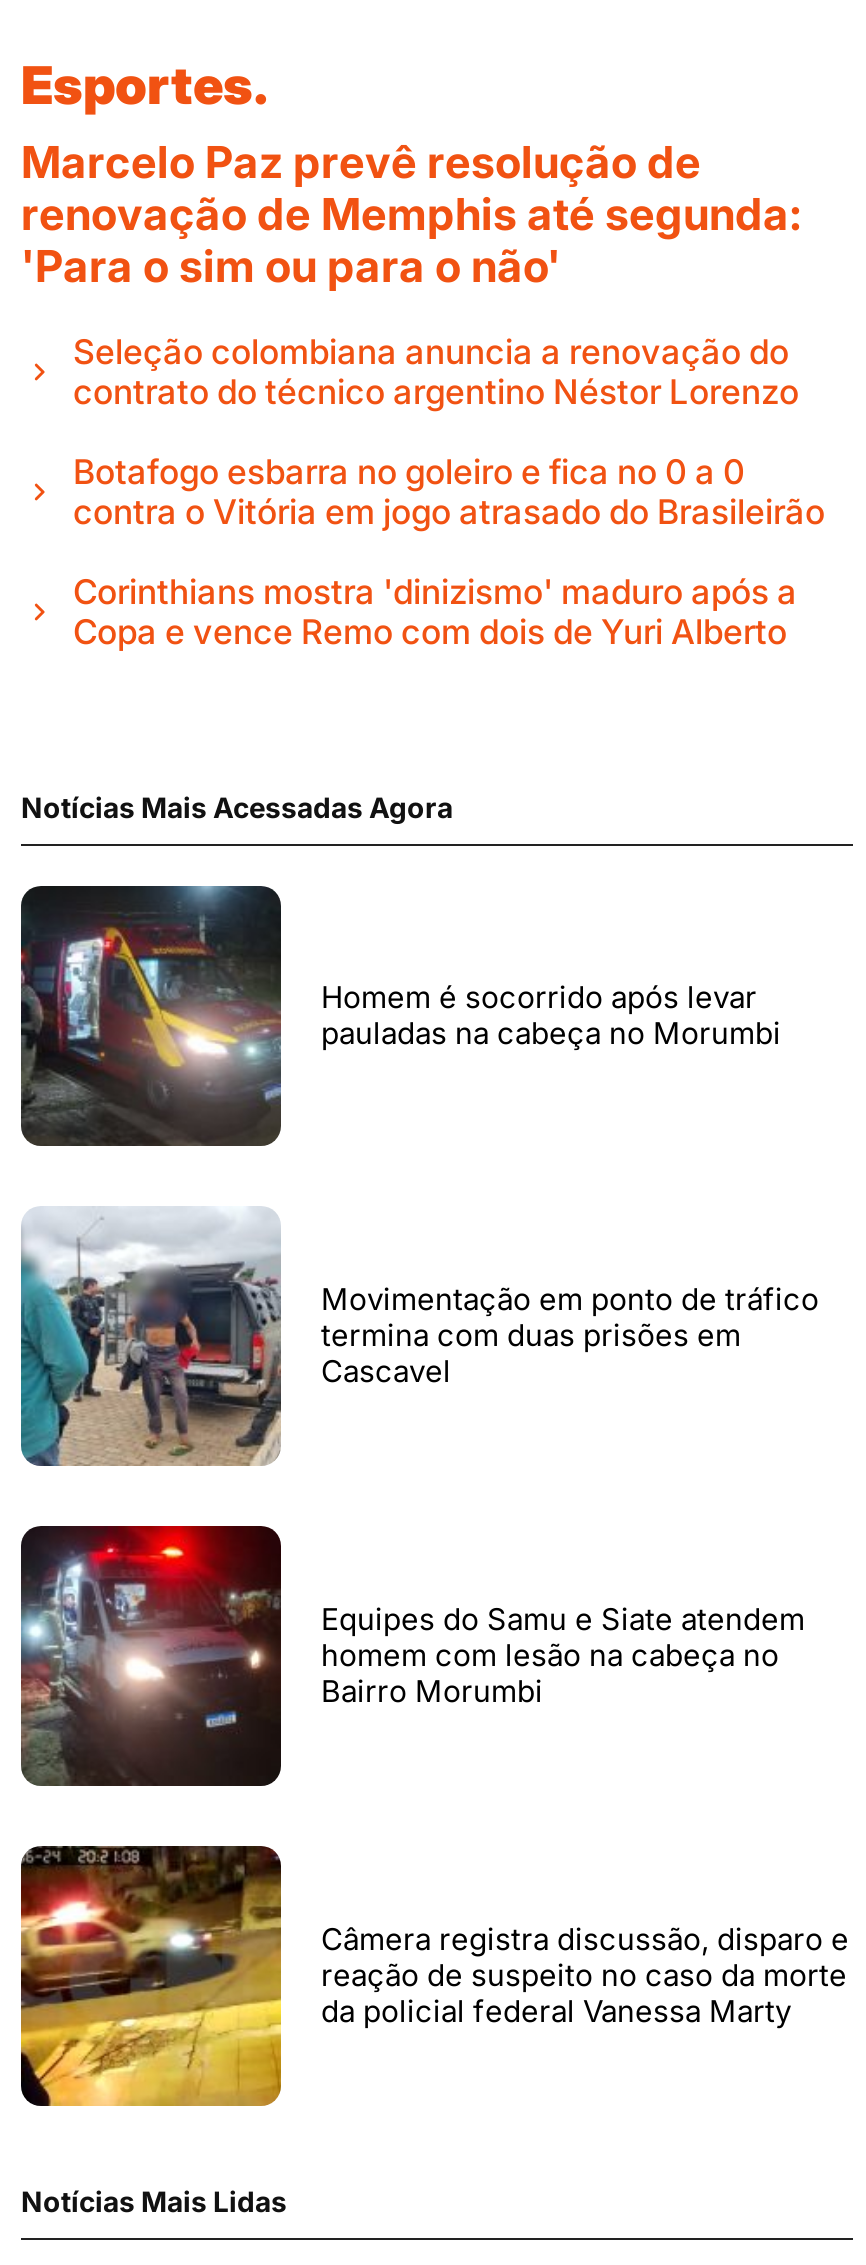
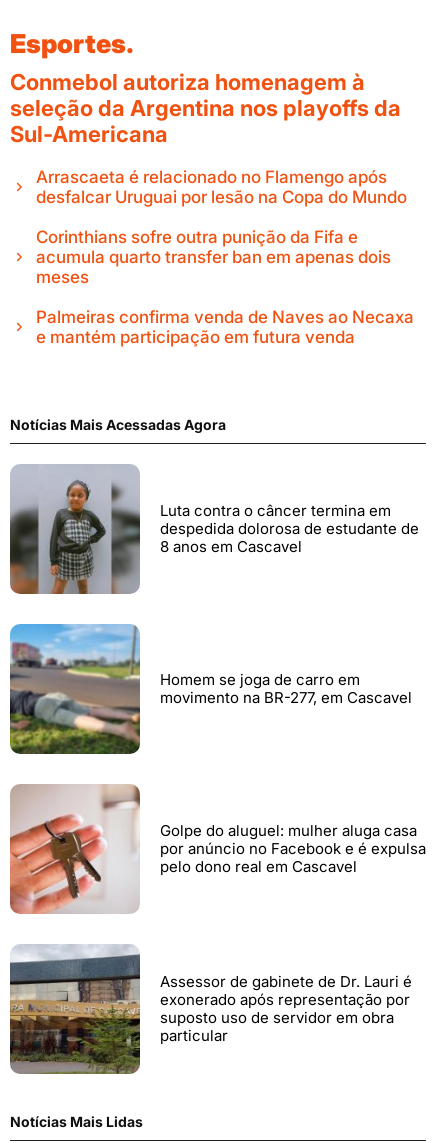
- Marcelo Paz prevê resolução de
- renovação de Memphis até segunda:
- 'Para o sim ou para o não'
+ Conmebol autoriza homenagem à
+ seleção da Argentina nos playoffs da
+ Sul-Americana

- Seleção colombiana anuncia a renovação do
- contrato do técnico argentino Néstor Lorenzo
+ Arrascaeta é relacionado no Flamengo após
+ desfalcar Uruguai por lesão na Copa do Mundo

- Botafogo esbarra no goleiro e fica no 0 a 0
- contra o Vitória em jogo atrasado do Brasileirão
+ Corinthians sofre outra punição da Fifa e
+ acumula quarto transfer ban em apenas dois
+ meses

- Corinthians mostra 'dinizismo' maduro após a
- Copa e vence Remo com dois de Yuri Alberto
+ Palmeiras confirma venda de Naves ao Necaxa
+ e mantém participação em futura venda

- [image]
- Homem é socorrido após levar
- pauladas na cabeça no Morumbi
+ [image]
+ Luta contra o câncer termina em
+ despedida dolorosa de estudante de
+ 8 anos em Cascavel

- [image]
- Movimentação em ponto de tráfico
- termina com duas prisões em
- Cascavel
+ [image]
+ Homem se joga de carro em
+ movimento na BR-277, em Cascavel

- [image]
- Equipes do Samu e Siate atendem
- homem com lesão na cabeça no
- Bairro Morumbi
+ [image]
+ Golpe do aluguel: mulher aluga casa
+ por anúncio no Facebook e é expulsa
+ pelo dono real em Cascavel

- [image]
- Câmera registra discussão, disparo e
- reação de suspeito no caso da morte
- da policial federal Vanessa Marty
+ [image]
+ Assessor de gabinete de Dr. Lauri é
+ exonerado após representação por
+ suposto uso de servidor em obra
+ particular
